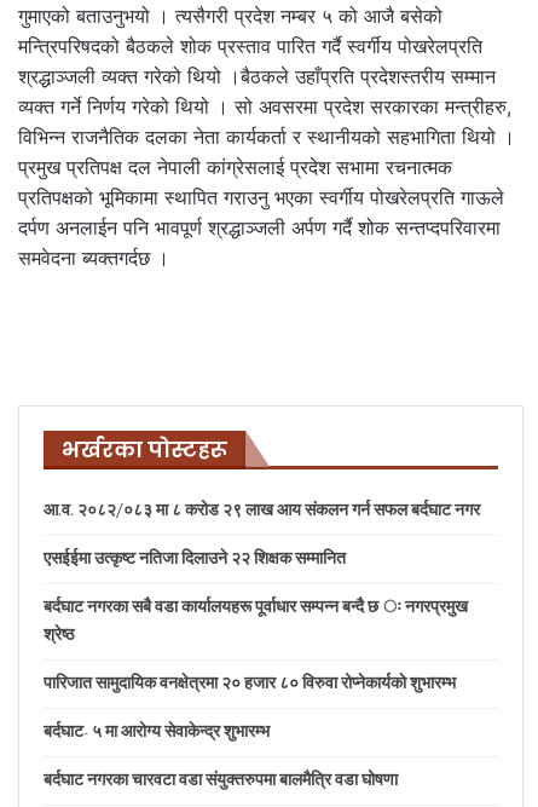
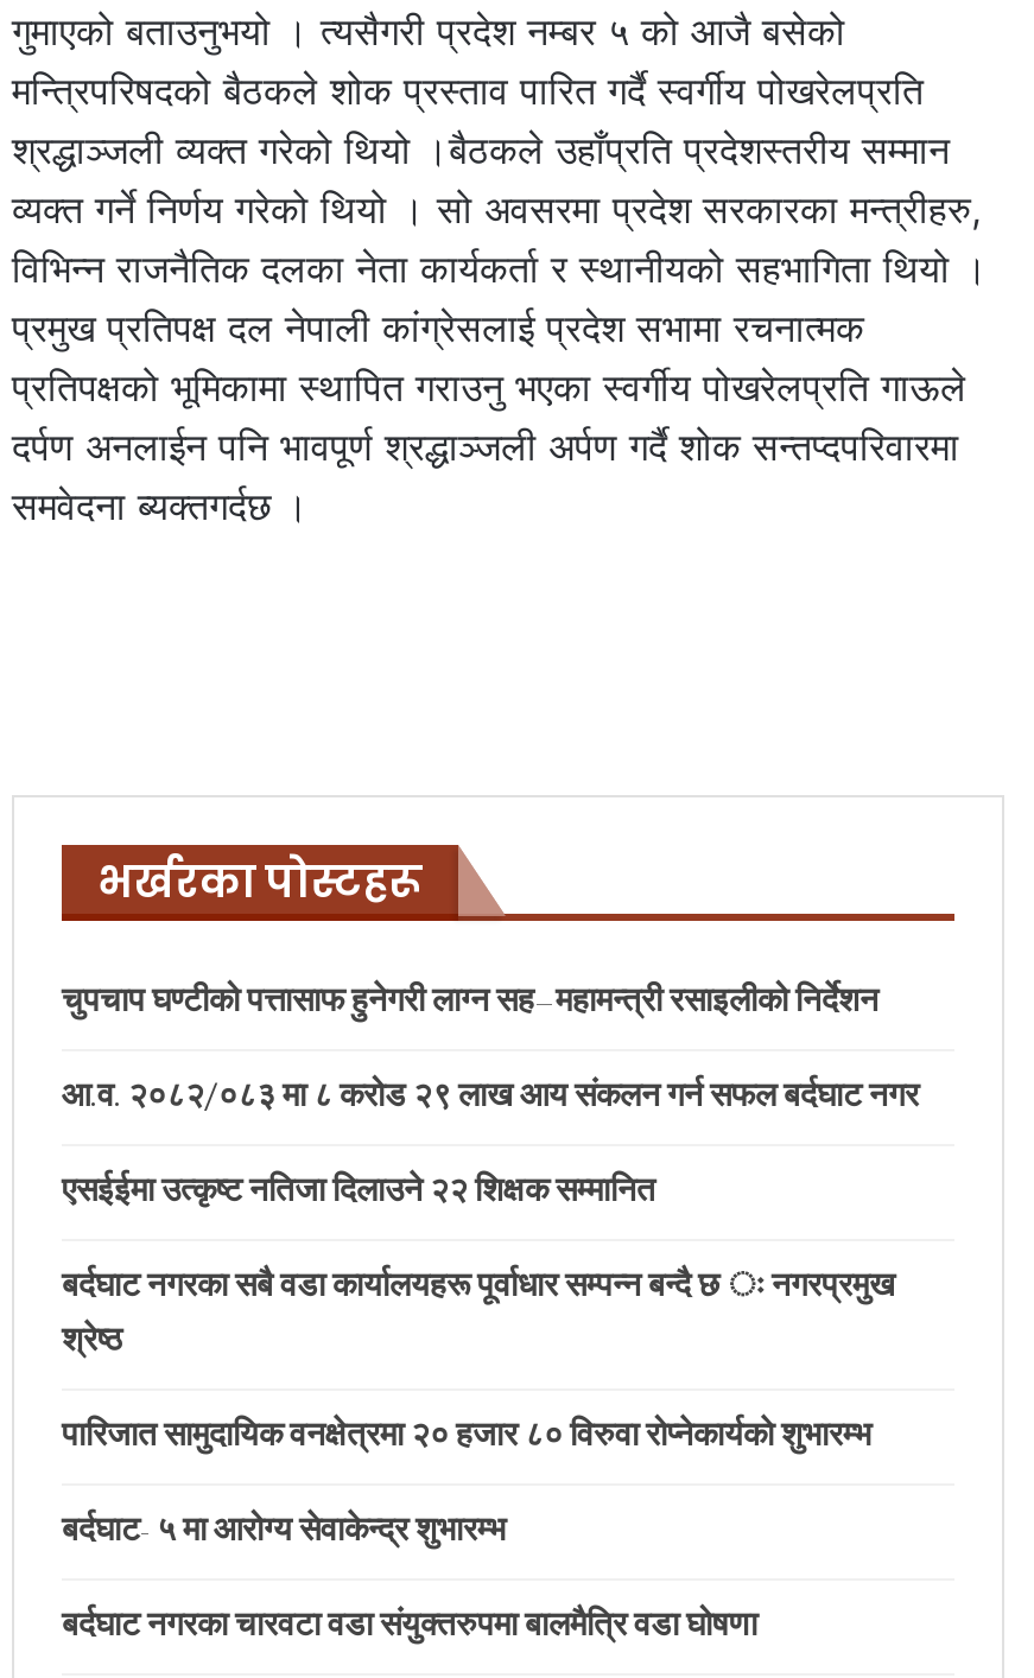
+ चुपचाप घण्टीको पत्तासाफ हुनेगरी लाग्न सह–महामन्त्री रसाइलीको निर्देशन
